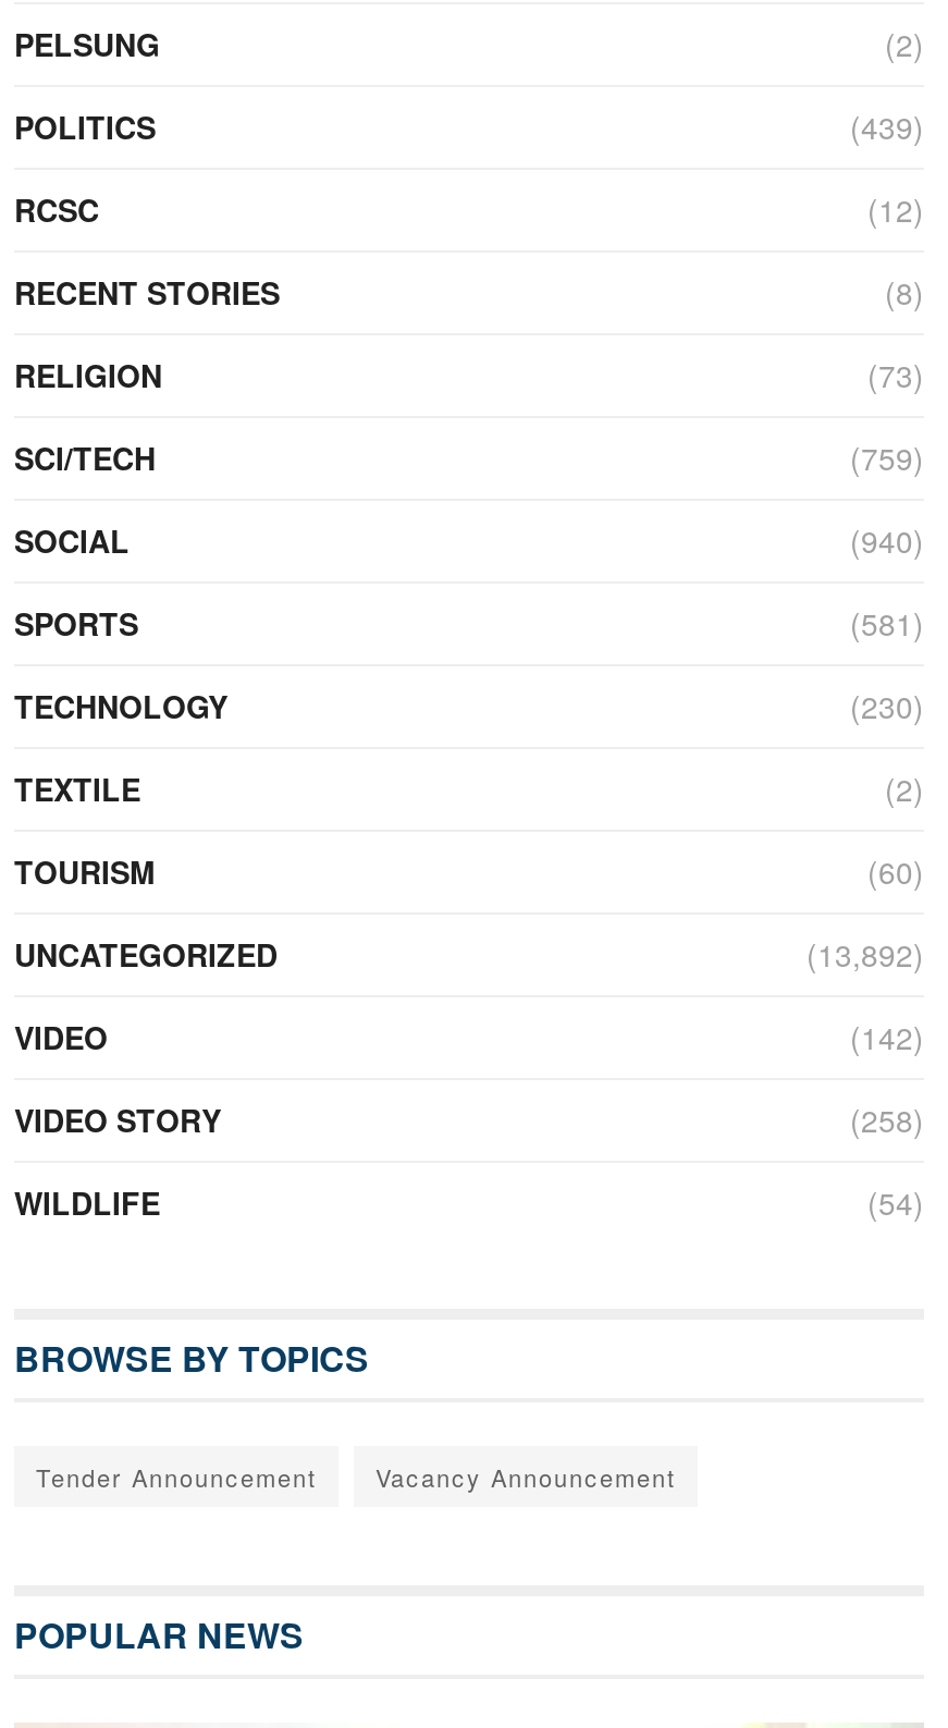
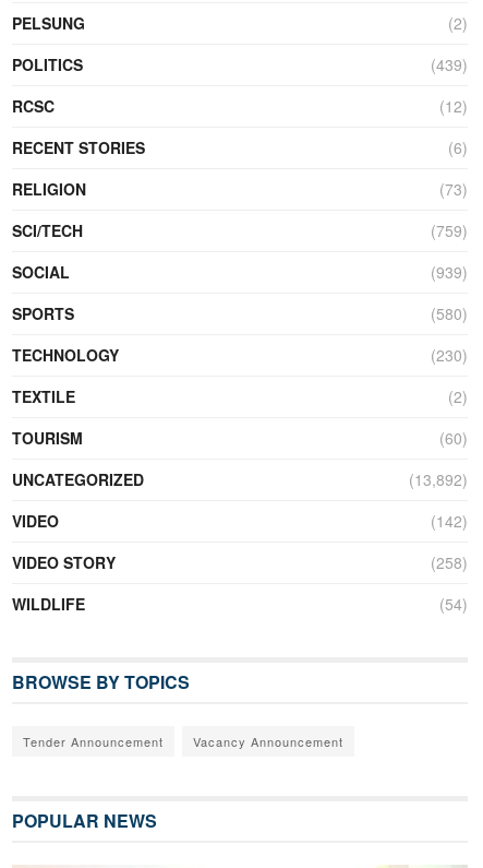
- (8)
+ (6)

- (940)
+ (939)

- (581)
+ (580)
